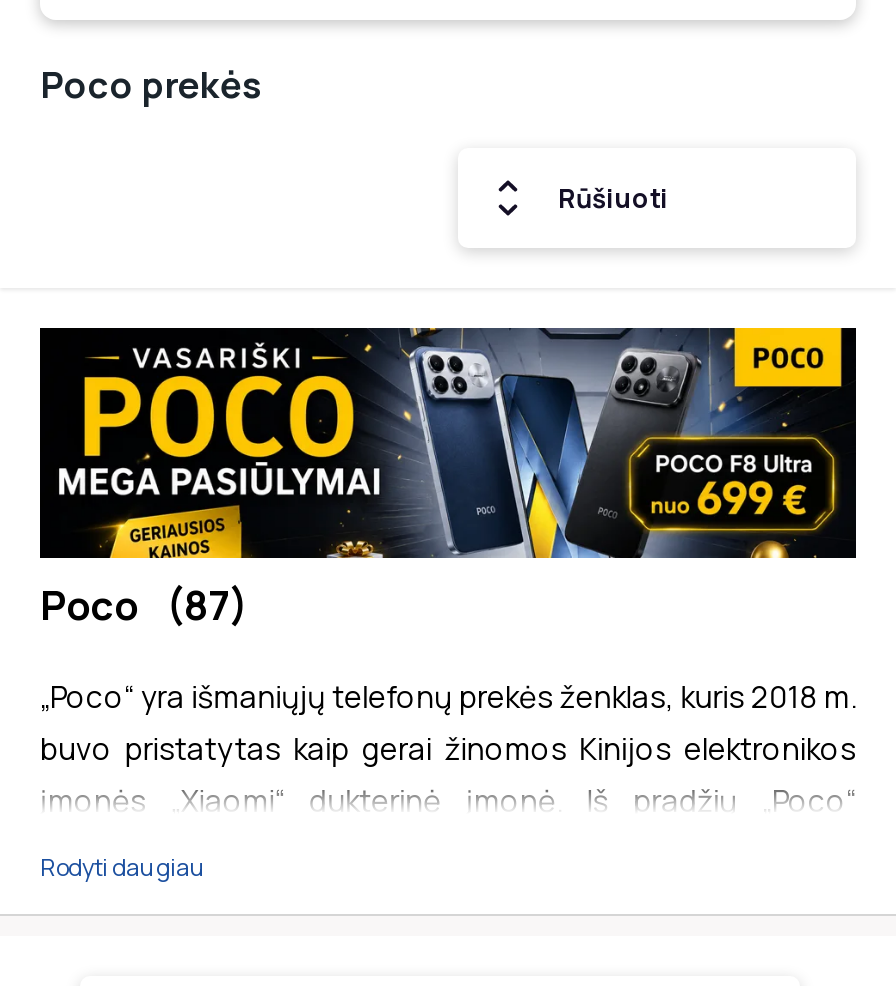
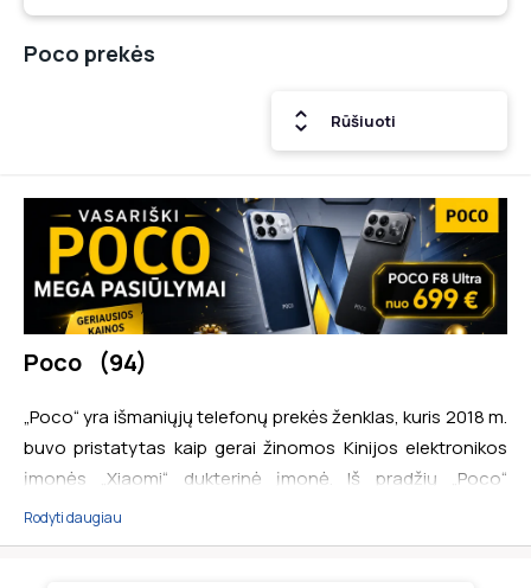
- Poco (87)
+ Poco (94)
